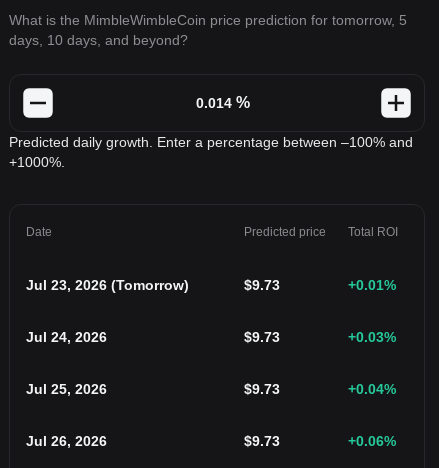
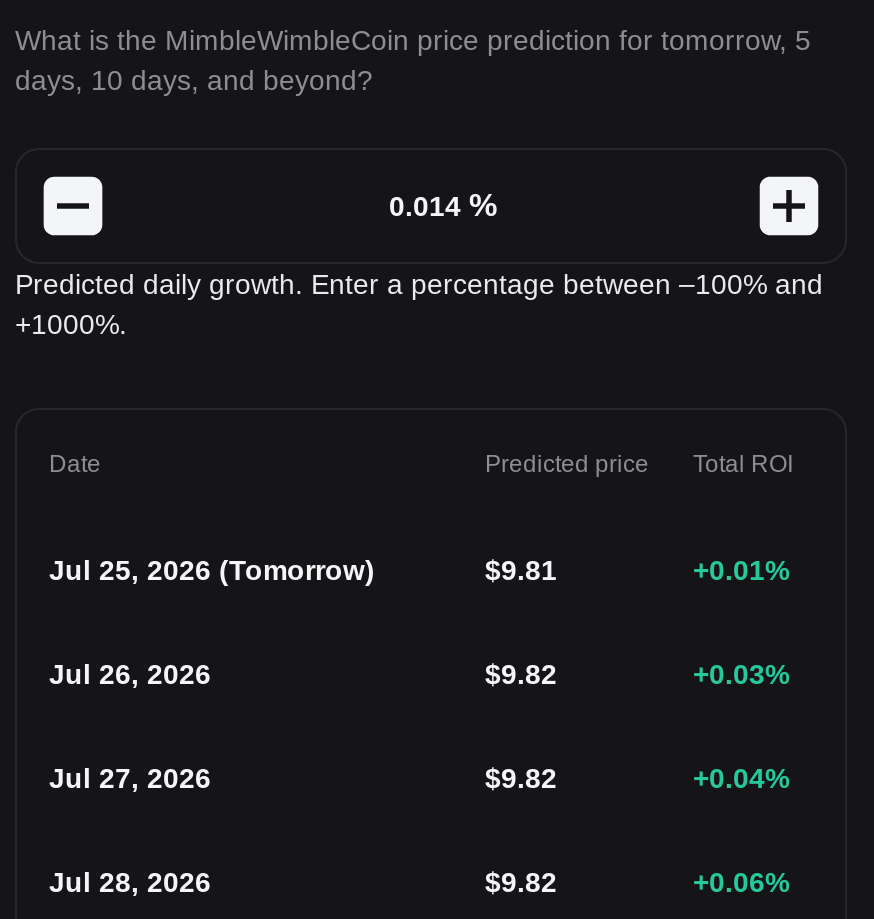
- Jul 23, 2026 (Tomorrow)
+ Jul 25, 2026 (Tomorrow)

- $9.73
+ $9.81

- Jul 24, 2026
+ Jul 26, 2026

- $9.73
+ $9.82

- Jul 25, 2026
+ Jul 27, 2026

- $9.73
+ $9.82

- Jul 26, 2026
+ Jul 28, 2026

- $9.73
+ $9.82
